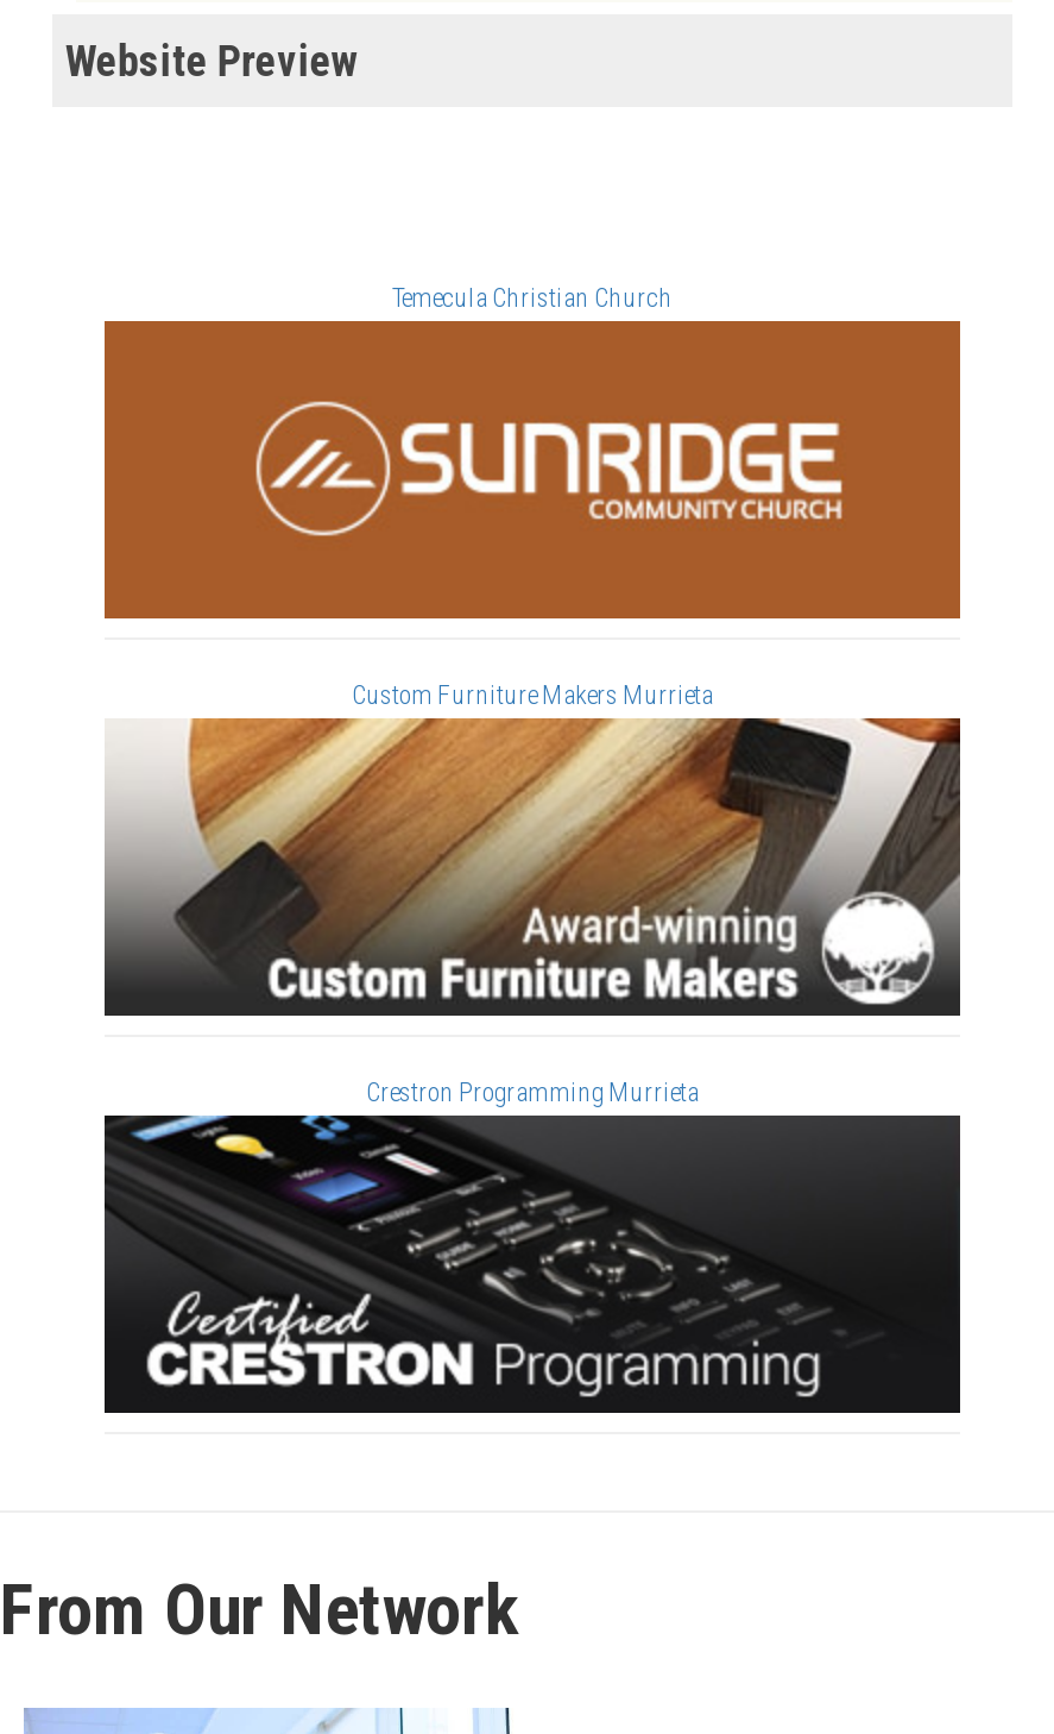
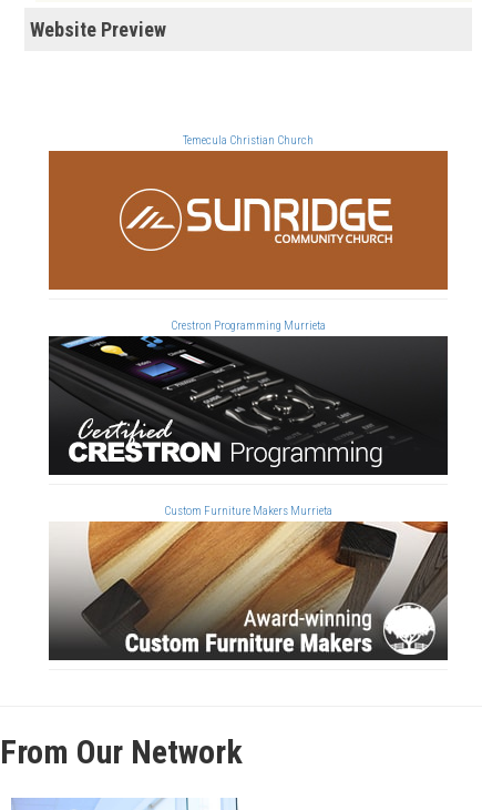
moved down: Custom Furniture Makers Murrieta

moved down: [image]

moved up: Crestron Programming Murrieta

moved up: [image]
